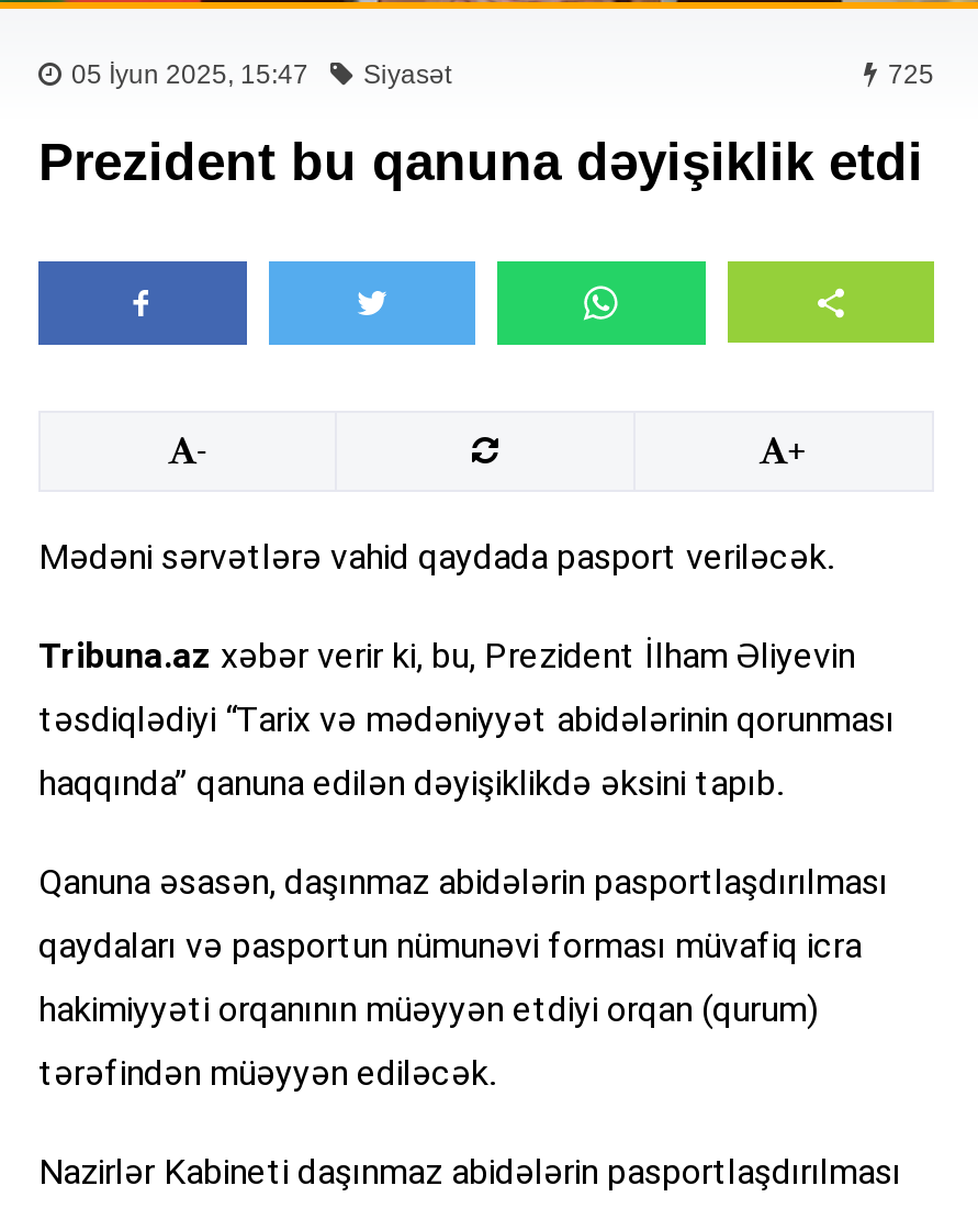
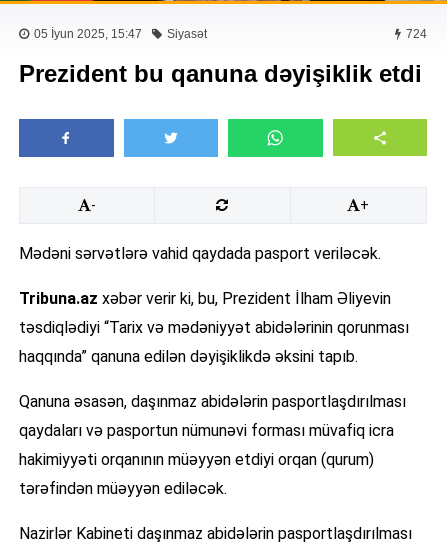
- 725
+ 724
